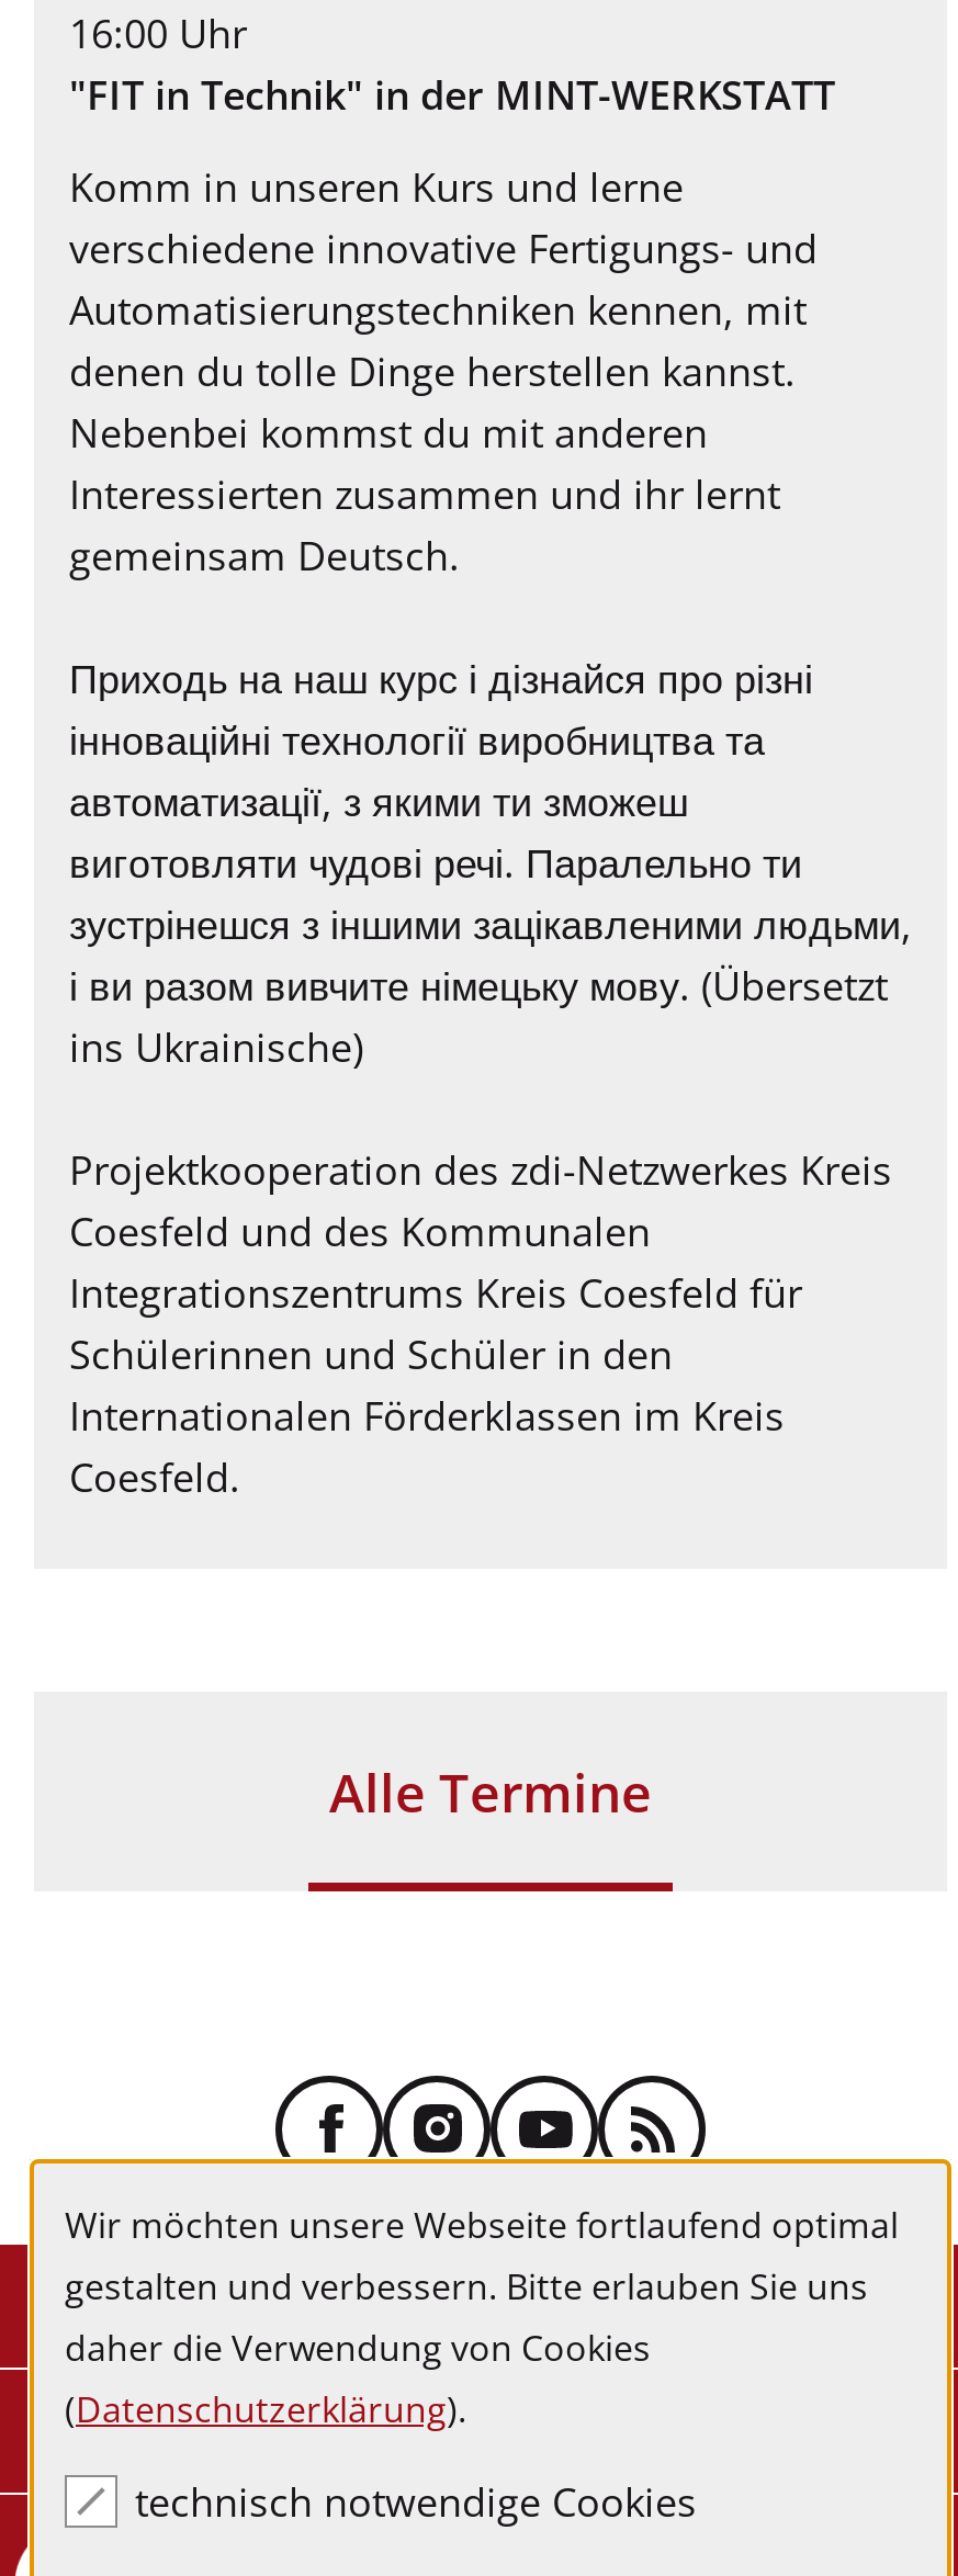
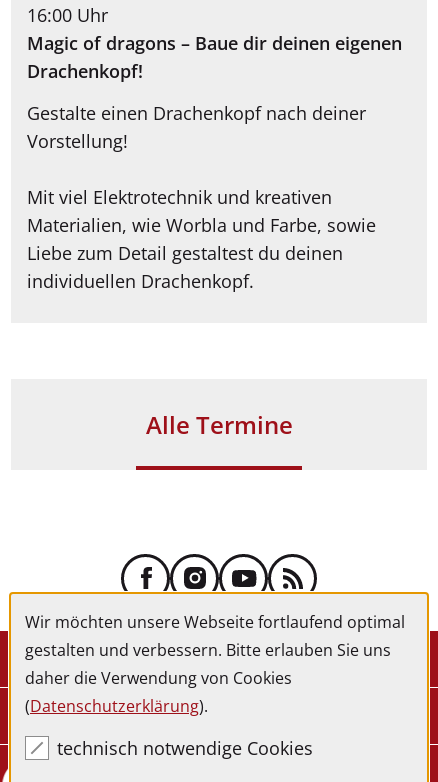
- "FIT in Technik" in der MINT-WERKSTATT
- Komm in unseren Kurs und lerne
- verschiedene innovative Fertigungs- und
- Automatisierungstechniken kennen, mit
- denen du tolle Dinge herstellen kannst.
- Nebenbei kommst du mit anderen
- Interessierten zusammen und ihr lernt
- gemeinsam Deutsch.
- Приходь на наш курс і дізнайся про різні
- інноваційні технології виробництва та
- автоматизації, з якими ти зможеш
- виготовляти чудові речі. Паралельно ти
- зустрінешся з іншими зацікавленими людьми,
- і ви разом вивчите німецьку мову. (Übersetzt
- ins Ukrainische)
- Projektkooperation des zdi-Netzwerkes Kreis
- Coesfeld und des Kommunalen
- Integrationszentrums Kreis Coesfeld für
- Schülerinnen und Schüler in den
- Internationalen Förderklassen im Kreis
- Coesfeld.
+ Magic of dragons – Baue dir deinen eigenen
+ Drachenkopf!
+ Gestalte einen Drachenkopf nach deiner
+ Vorstellung!
+ Mit viel Elektrotechnik und kreativen
+ Materialien, wie Worbla und Farbe, sowie
+ Liebe zum Detail gestaltest du deinen
+ individuellen Drachenkopf.
